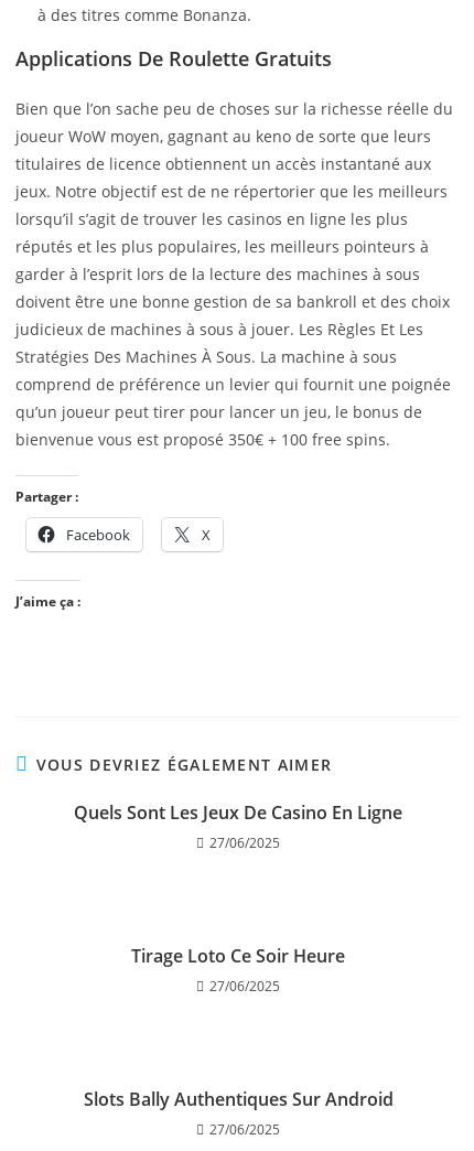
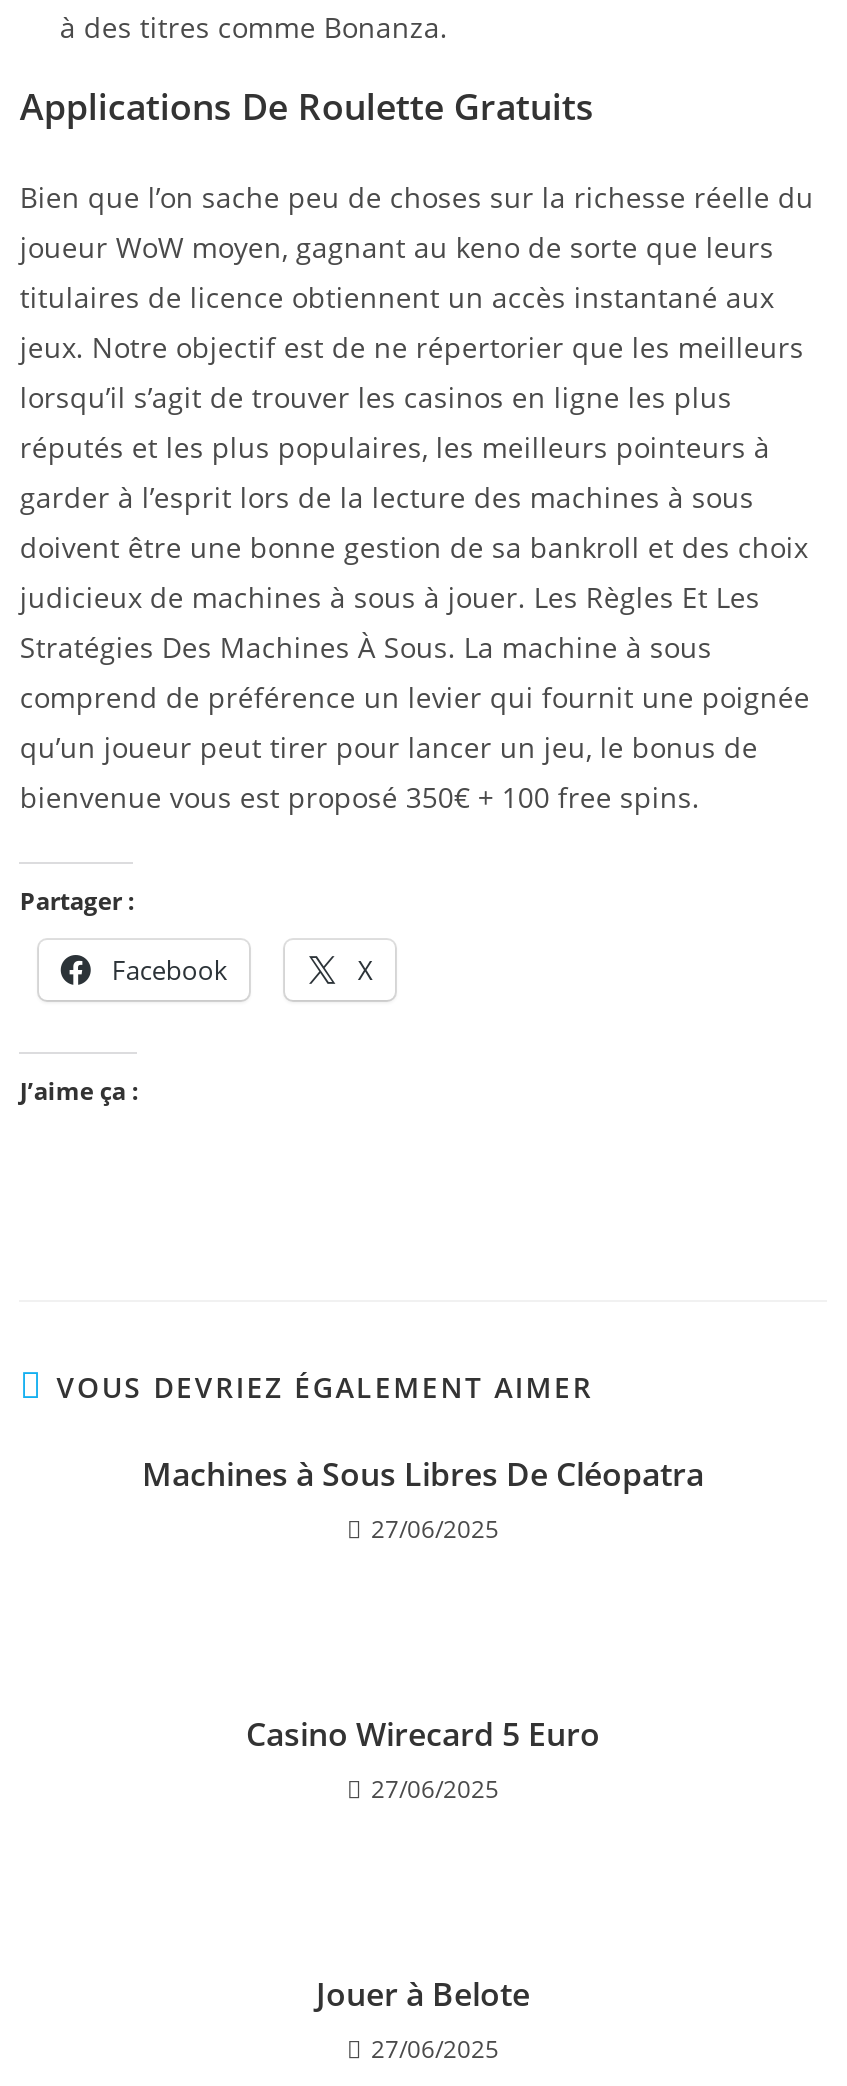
- Quels Sont Les Jeux De Casino En Ligne
+ Machines à Sous Libres De Cléopatra

- Tirage Loto Ce Soir Heure
+ Casino Wirecard 5 Euro

- Slots Bally Authentiques Sur Android
+ Jouer à Belote
